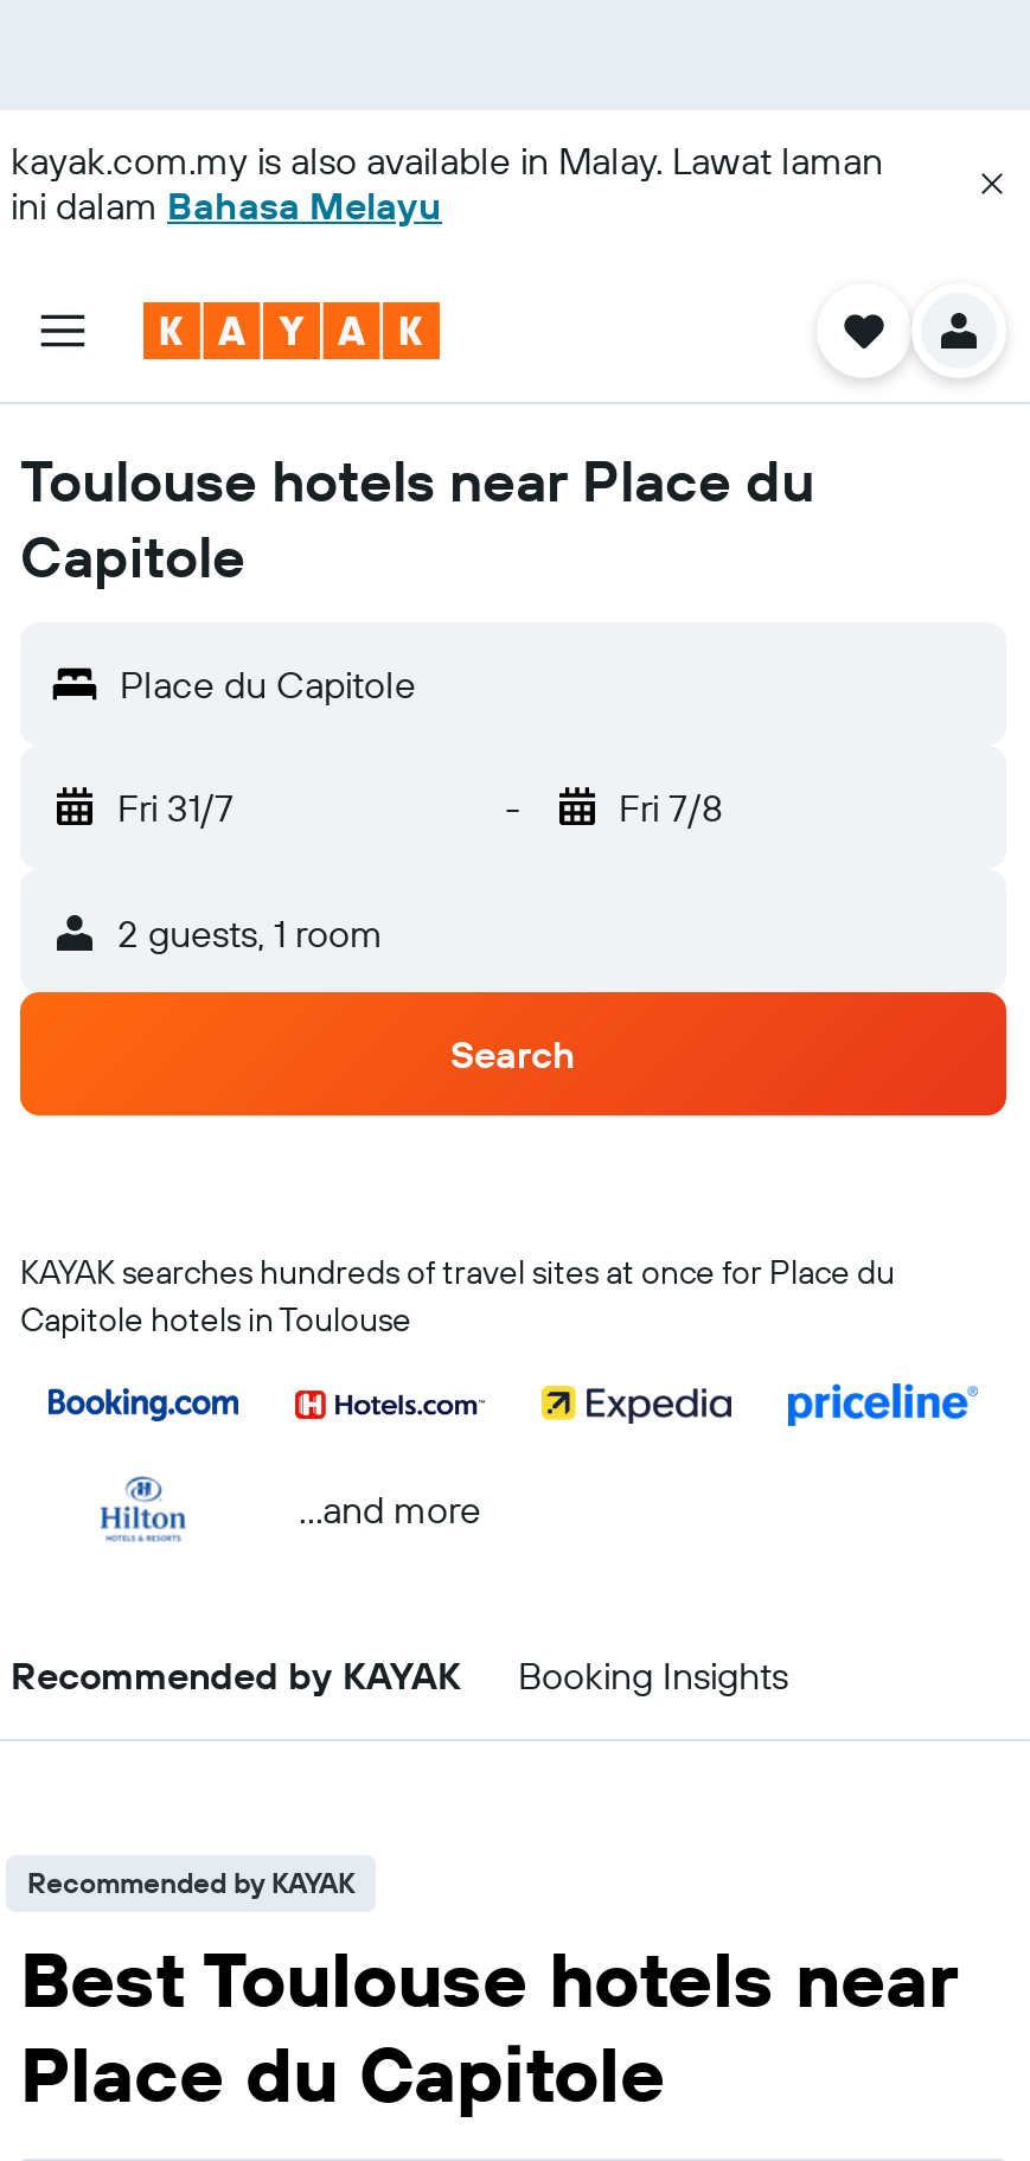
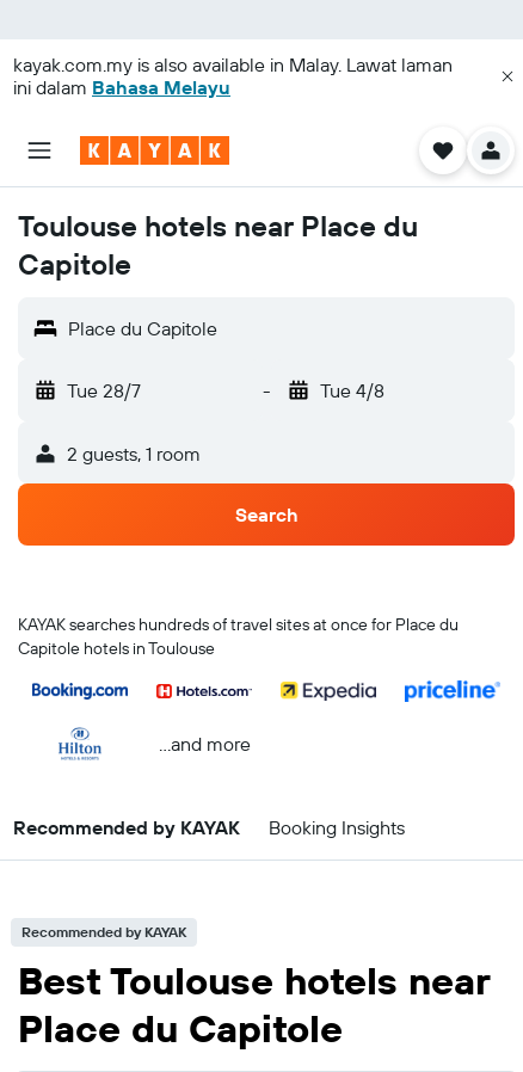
- Fri 31/7
+ Tue 28/7

- Fri 7/8
+ Tue 4/8
